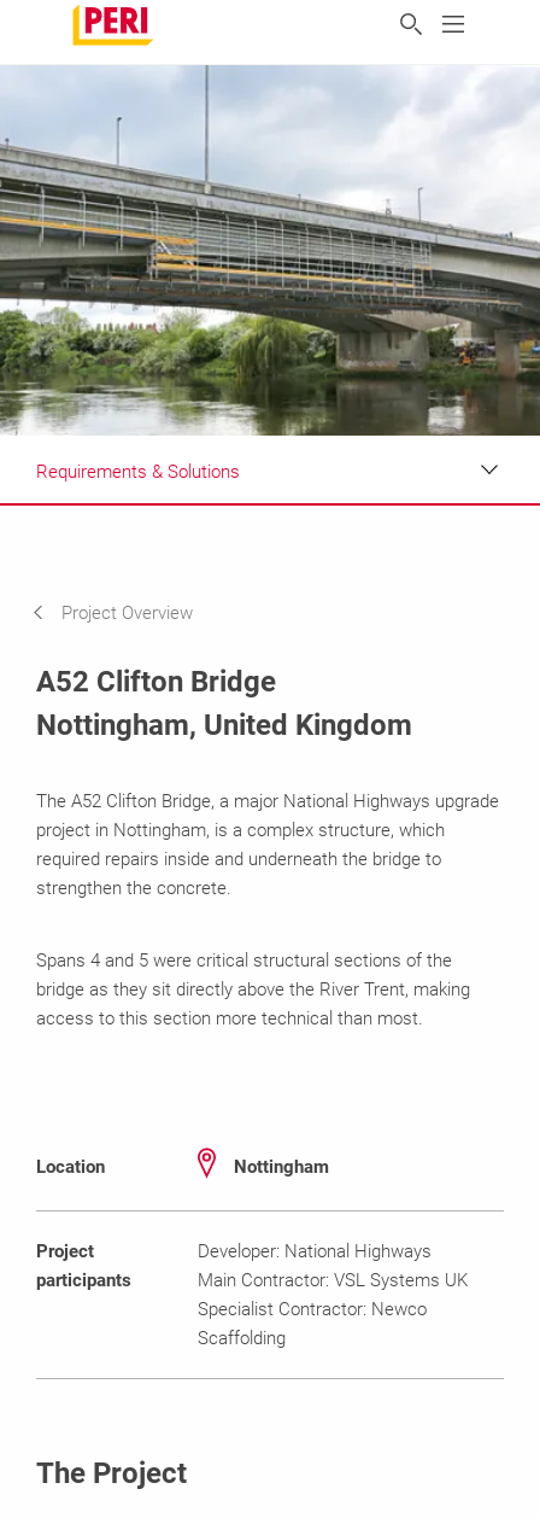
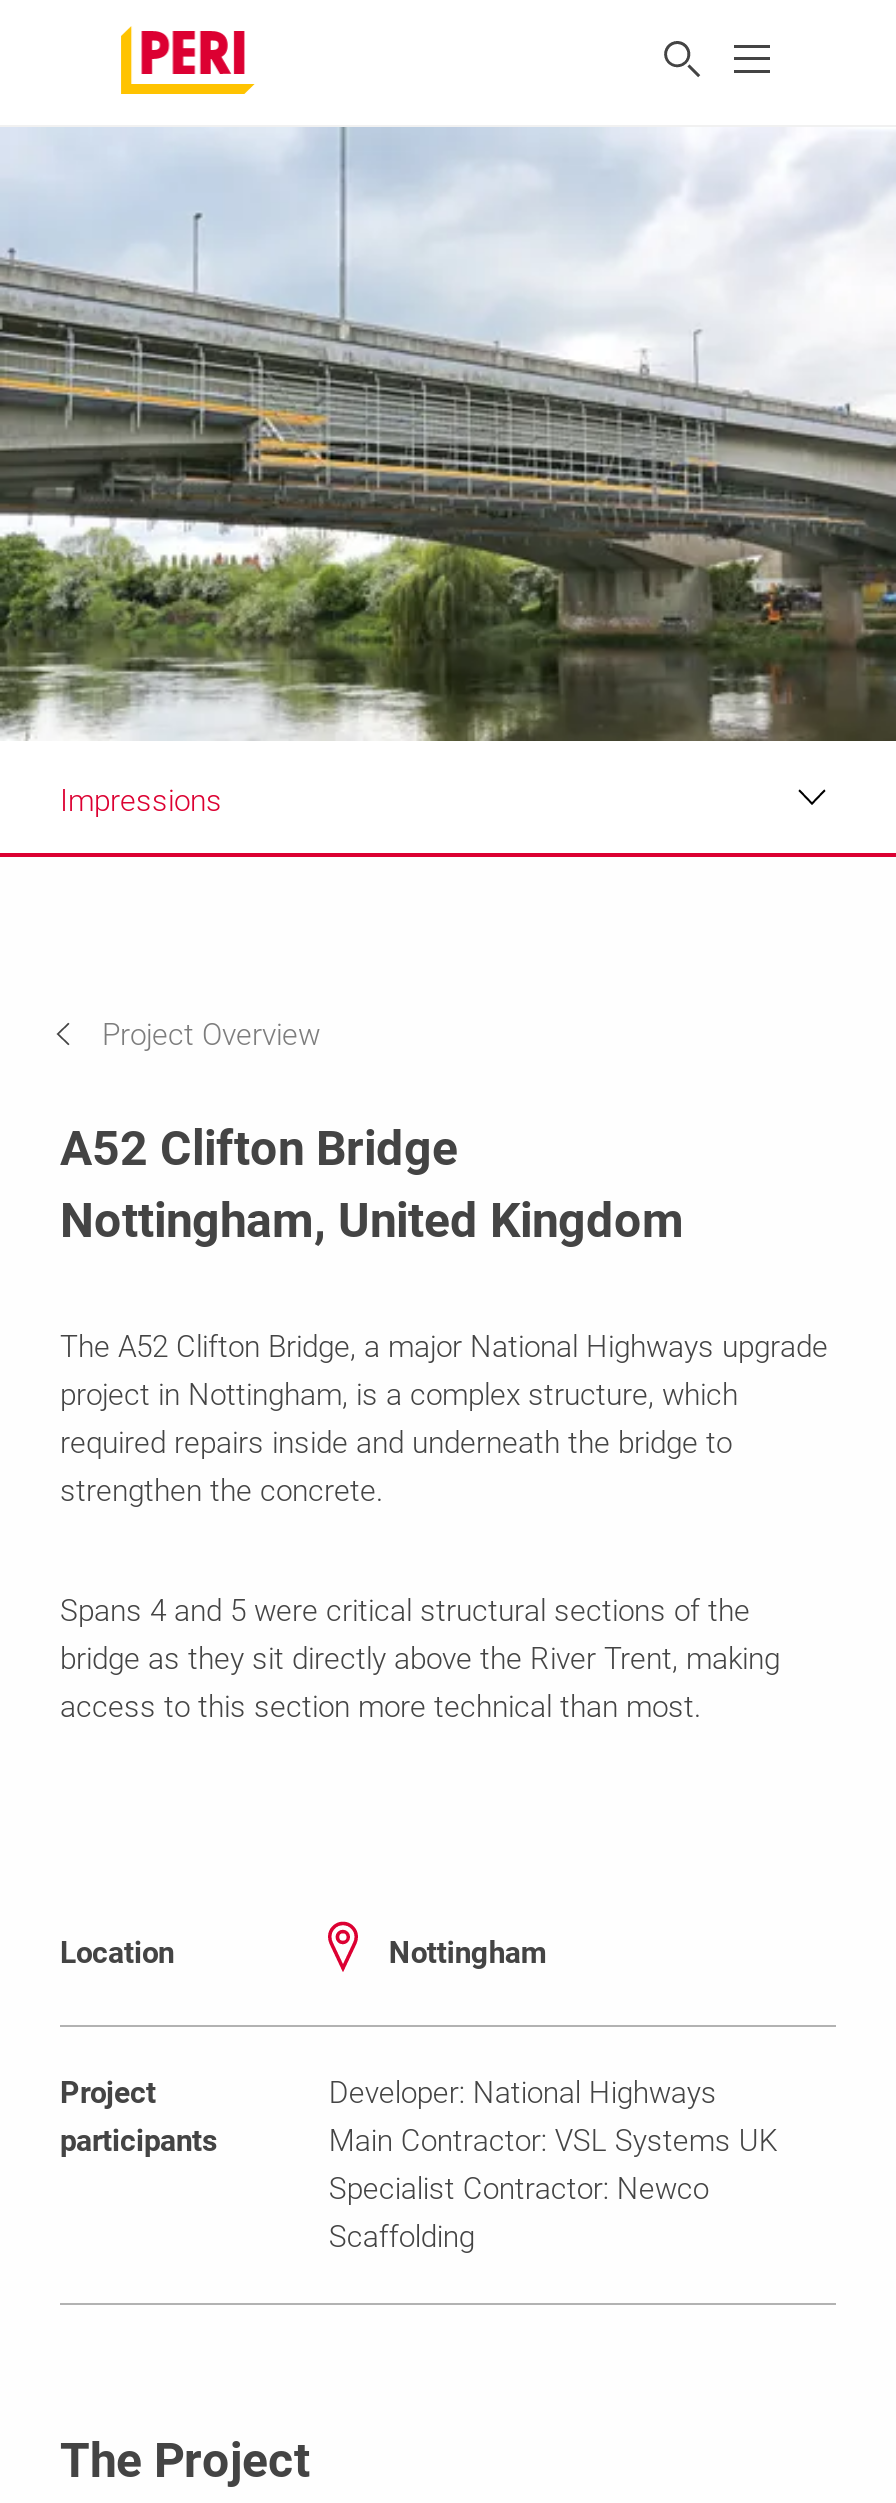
- Requirements & Solutions
+ Impressions
